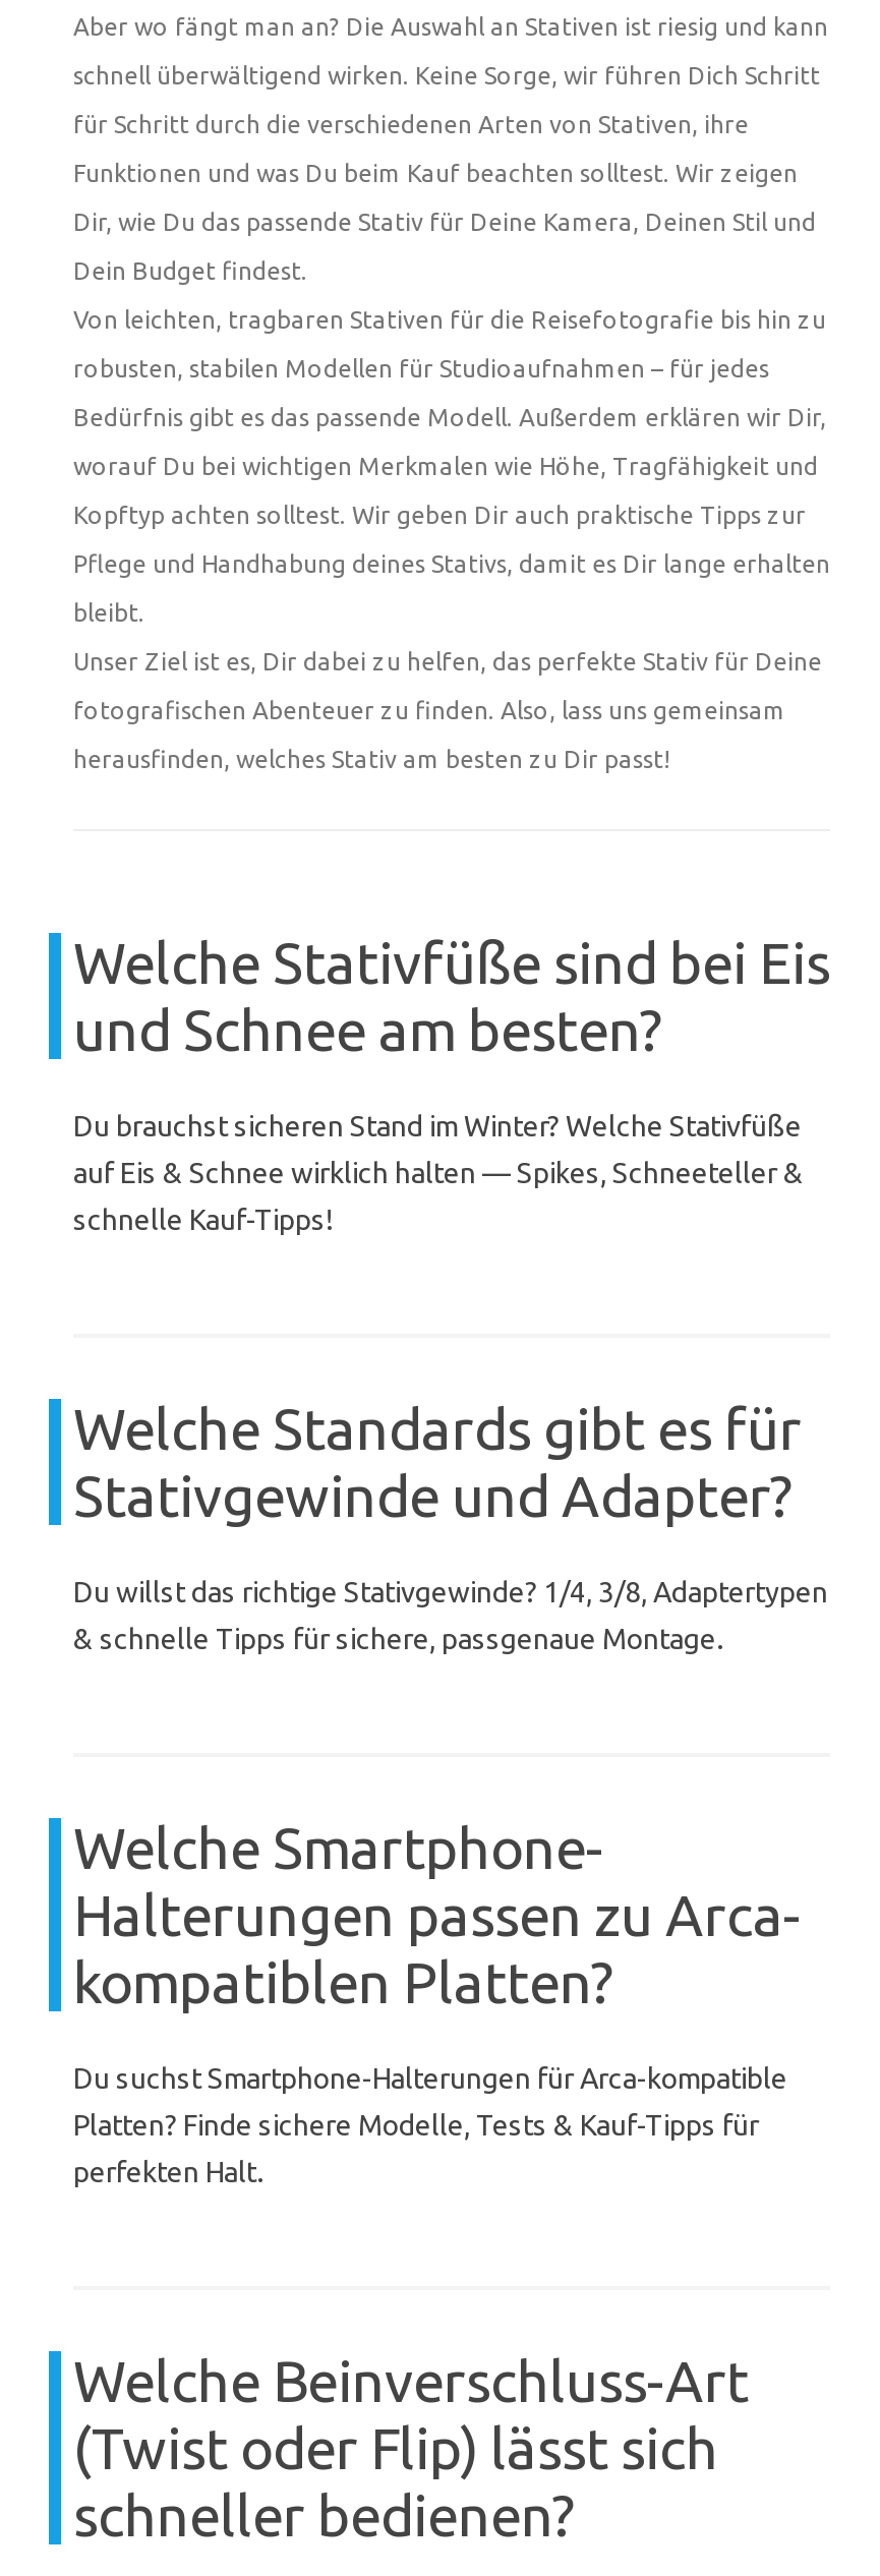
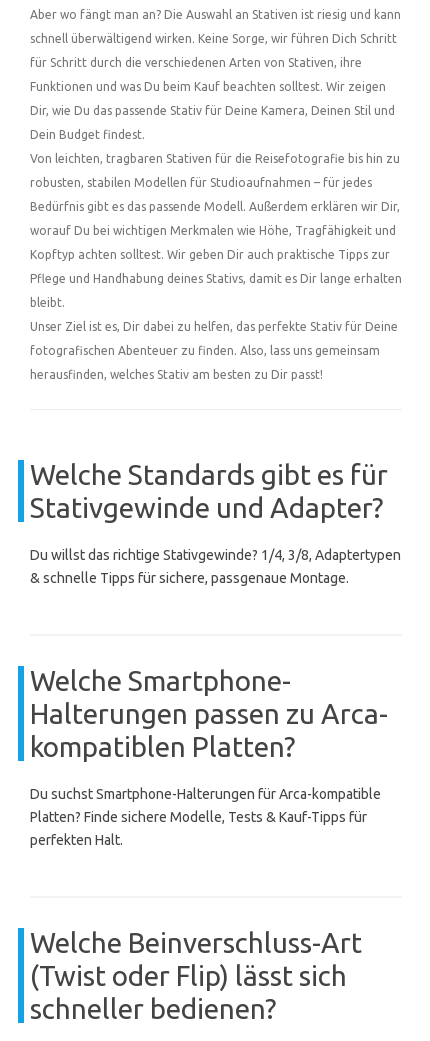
- Welche Stativfüße sind bei Eis
- und Schnee am besten?
- Du brauchst sicheren Stand im Winter? Welche Stativfüße
- auf Eis & Schnee wirklich halten — Spikes, Schneeteller &
- schnelle Kauf-Tipps!
